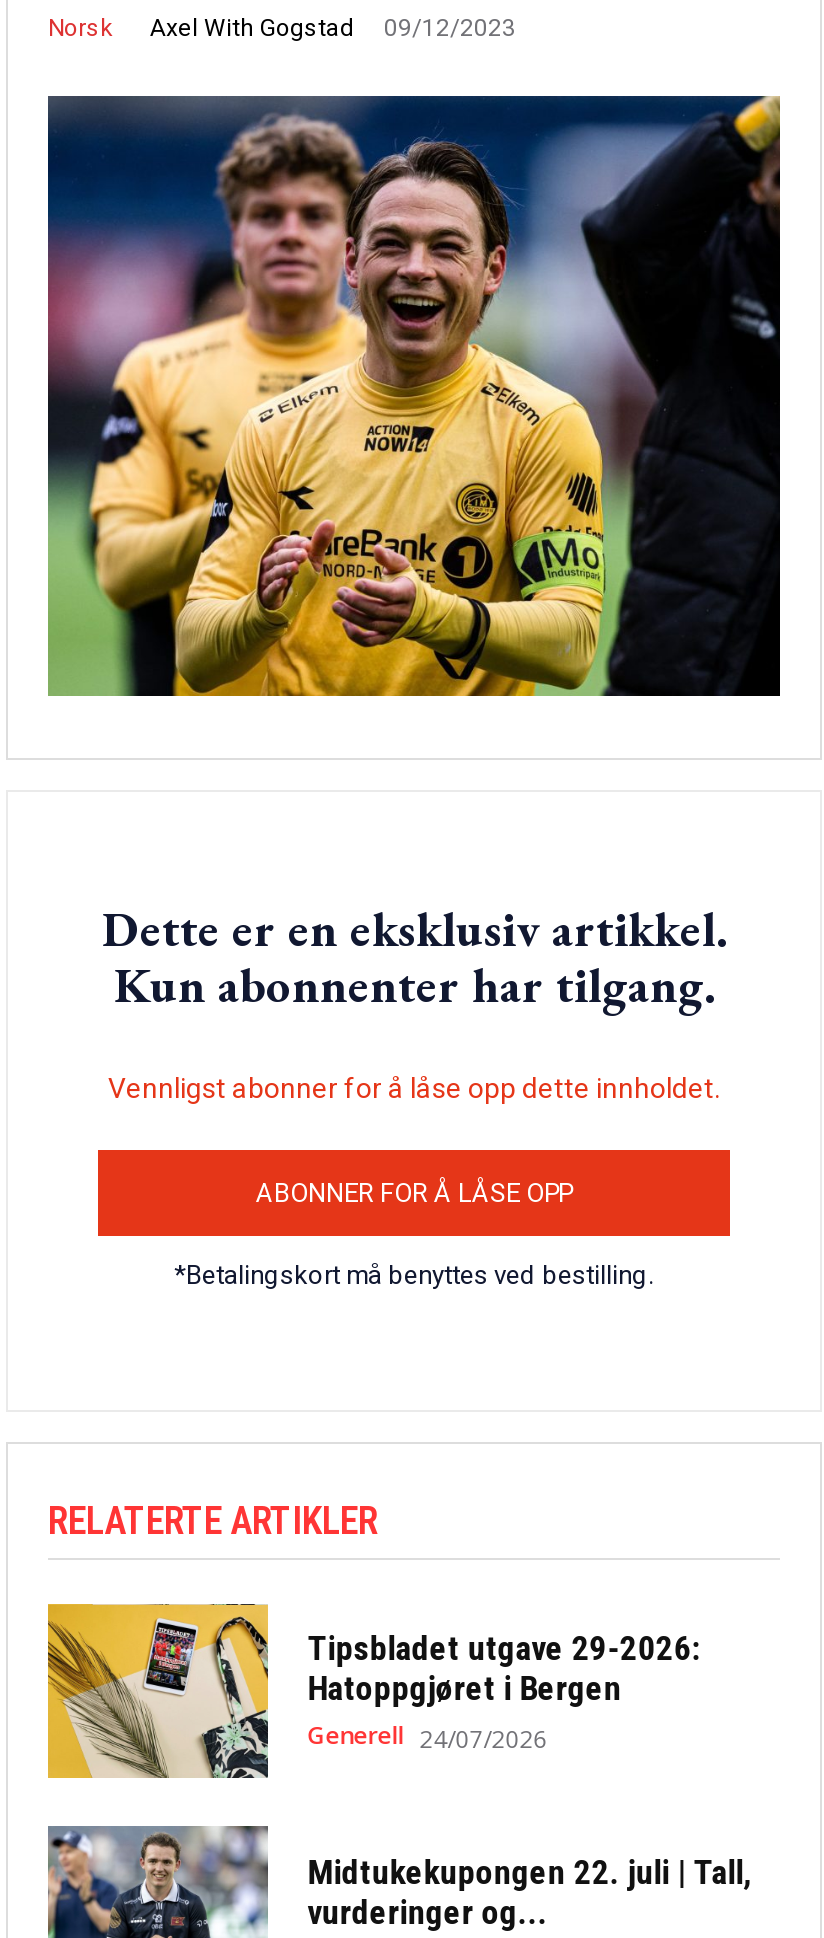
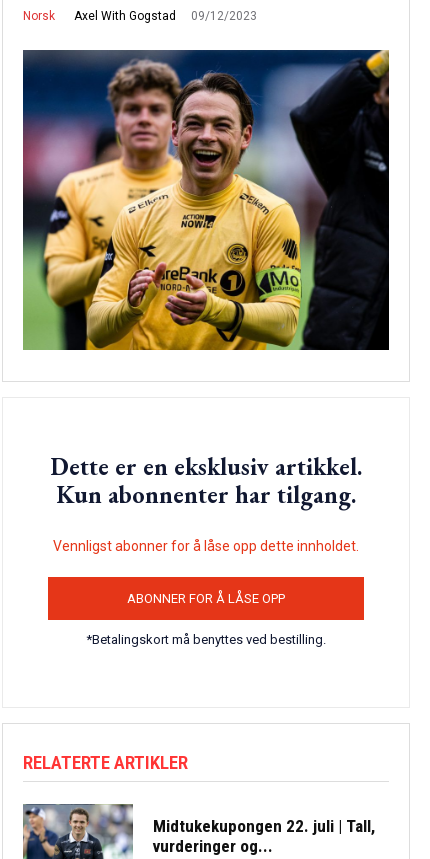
- [image]
- Tipsbladet utgave 29-2026:
- Hatoppgjøret i Bergen
- Generell 24/07/2026
